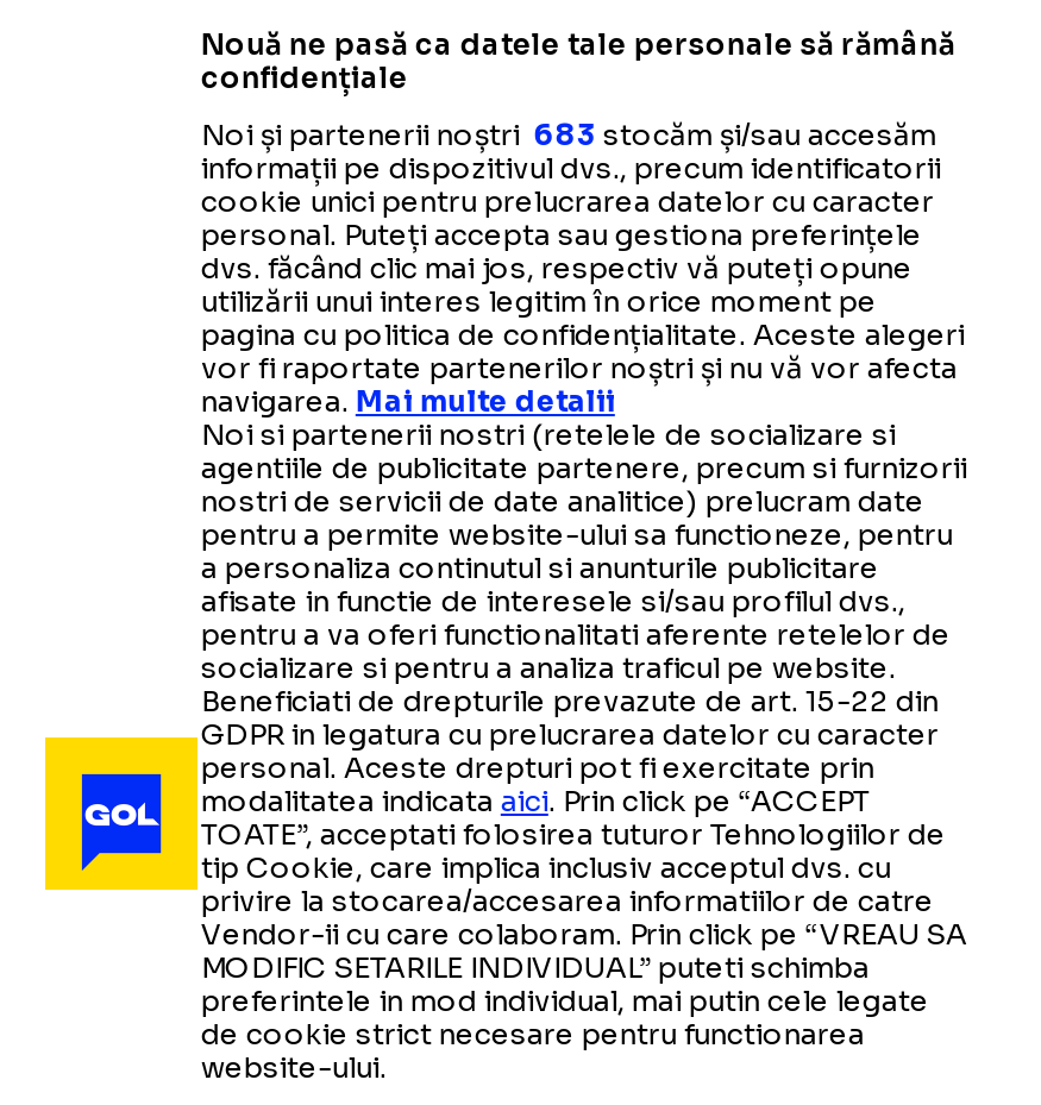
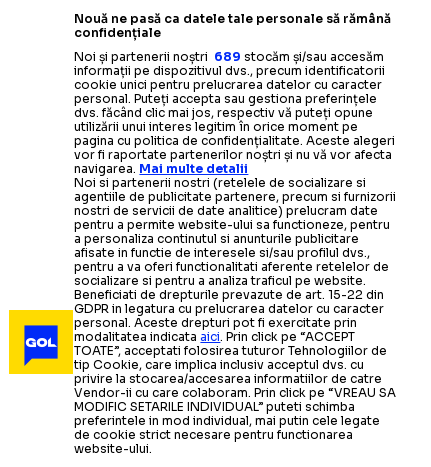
- Noi și partenerii noștri 683 stocăm și/sau accesăm
+ Noi și partenerii noștri 689 stocăm și/sau accesăm
